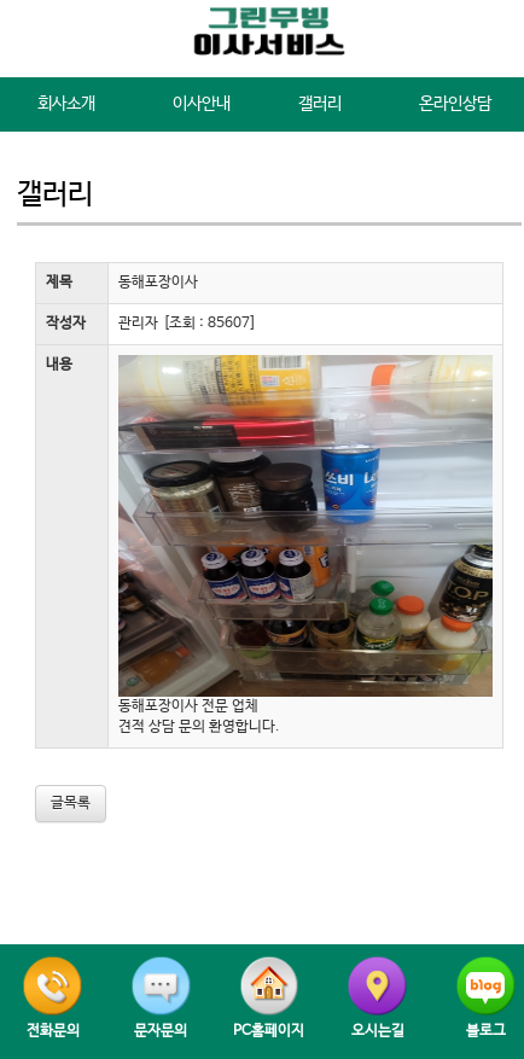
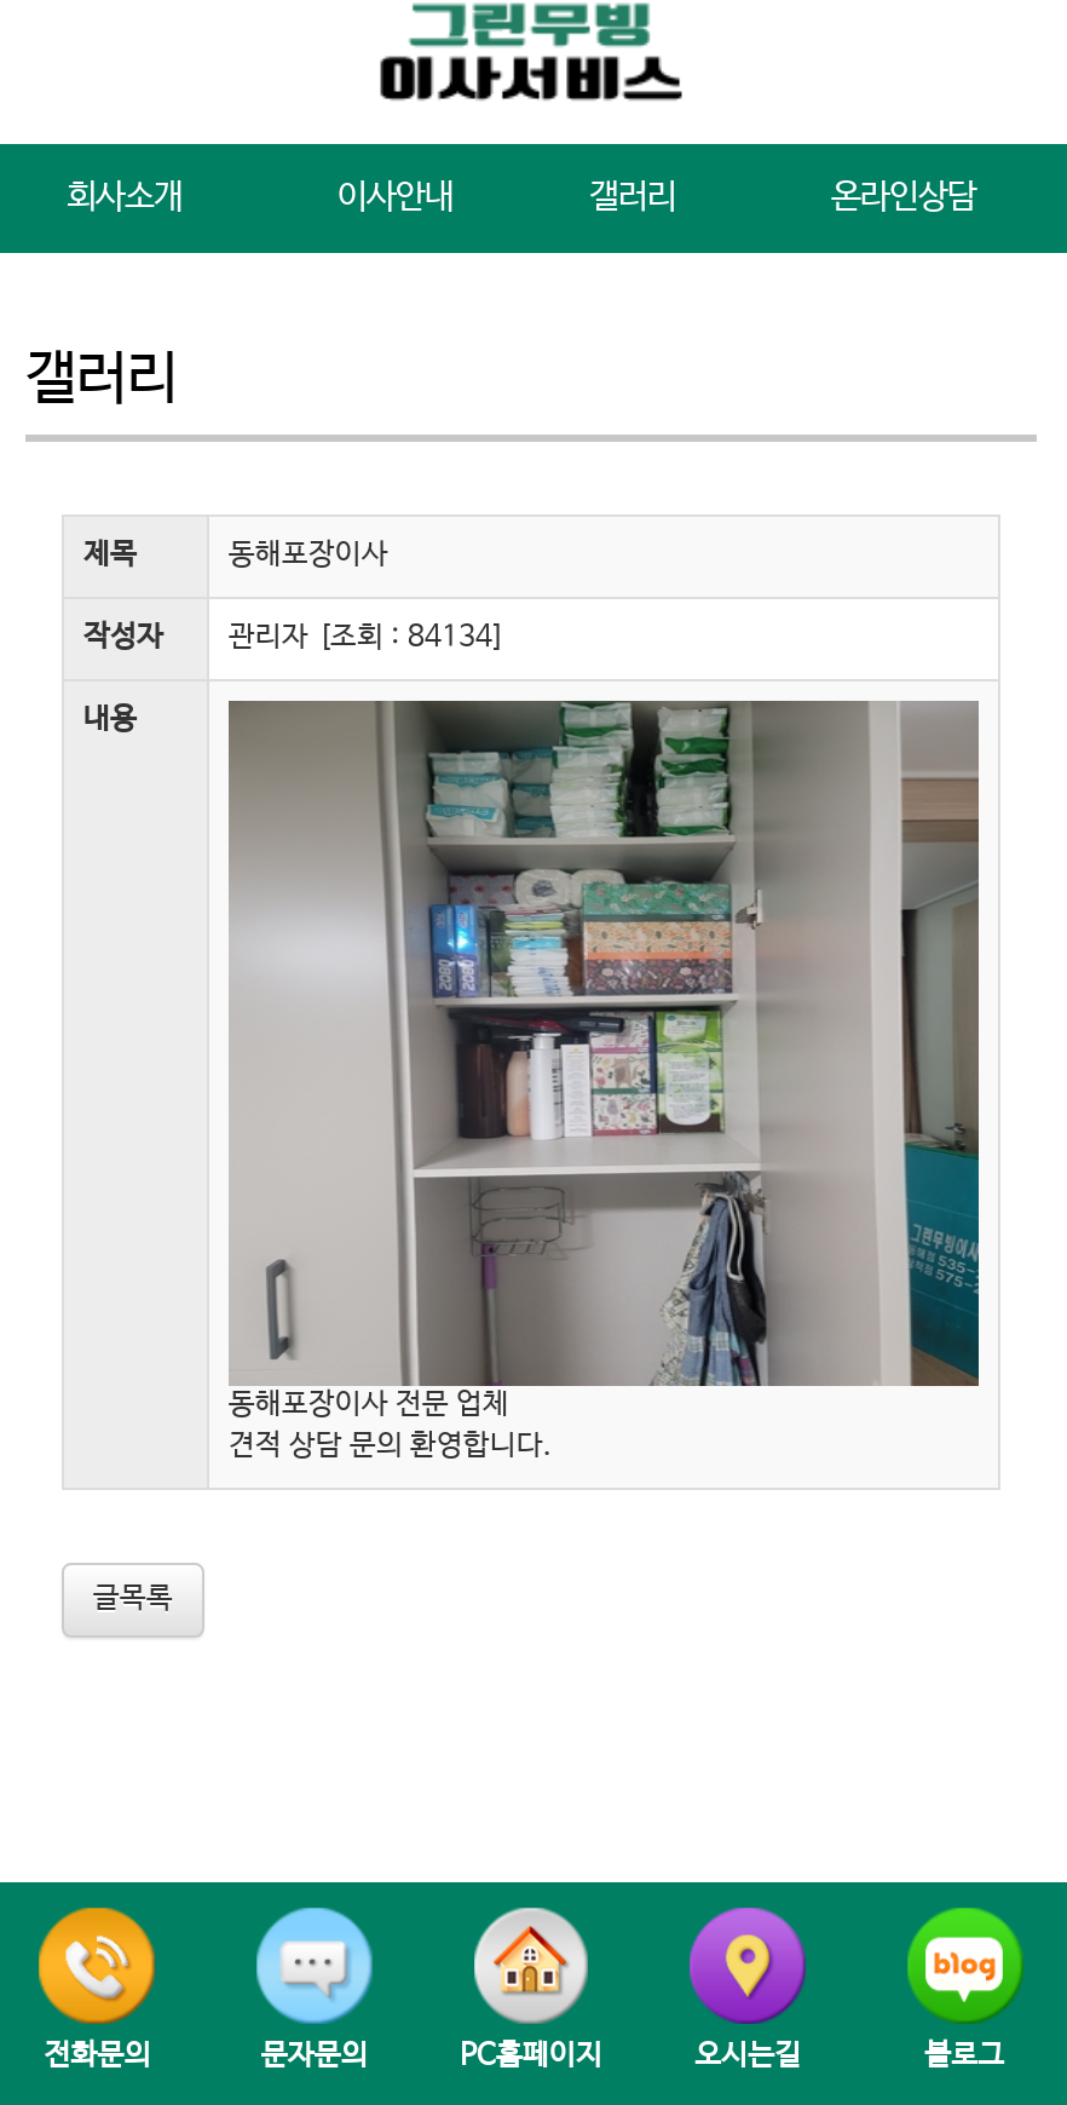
- 작성자 관리자 [조회 : 85607]
+ 작성자 관리자 [조회 : 84134]

- [image]
+ [image]
